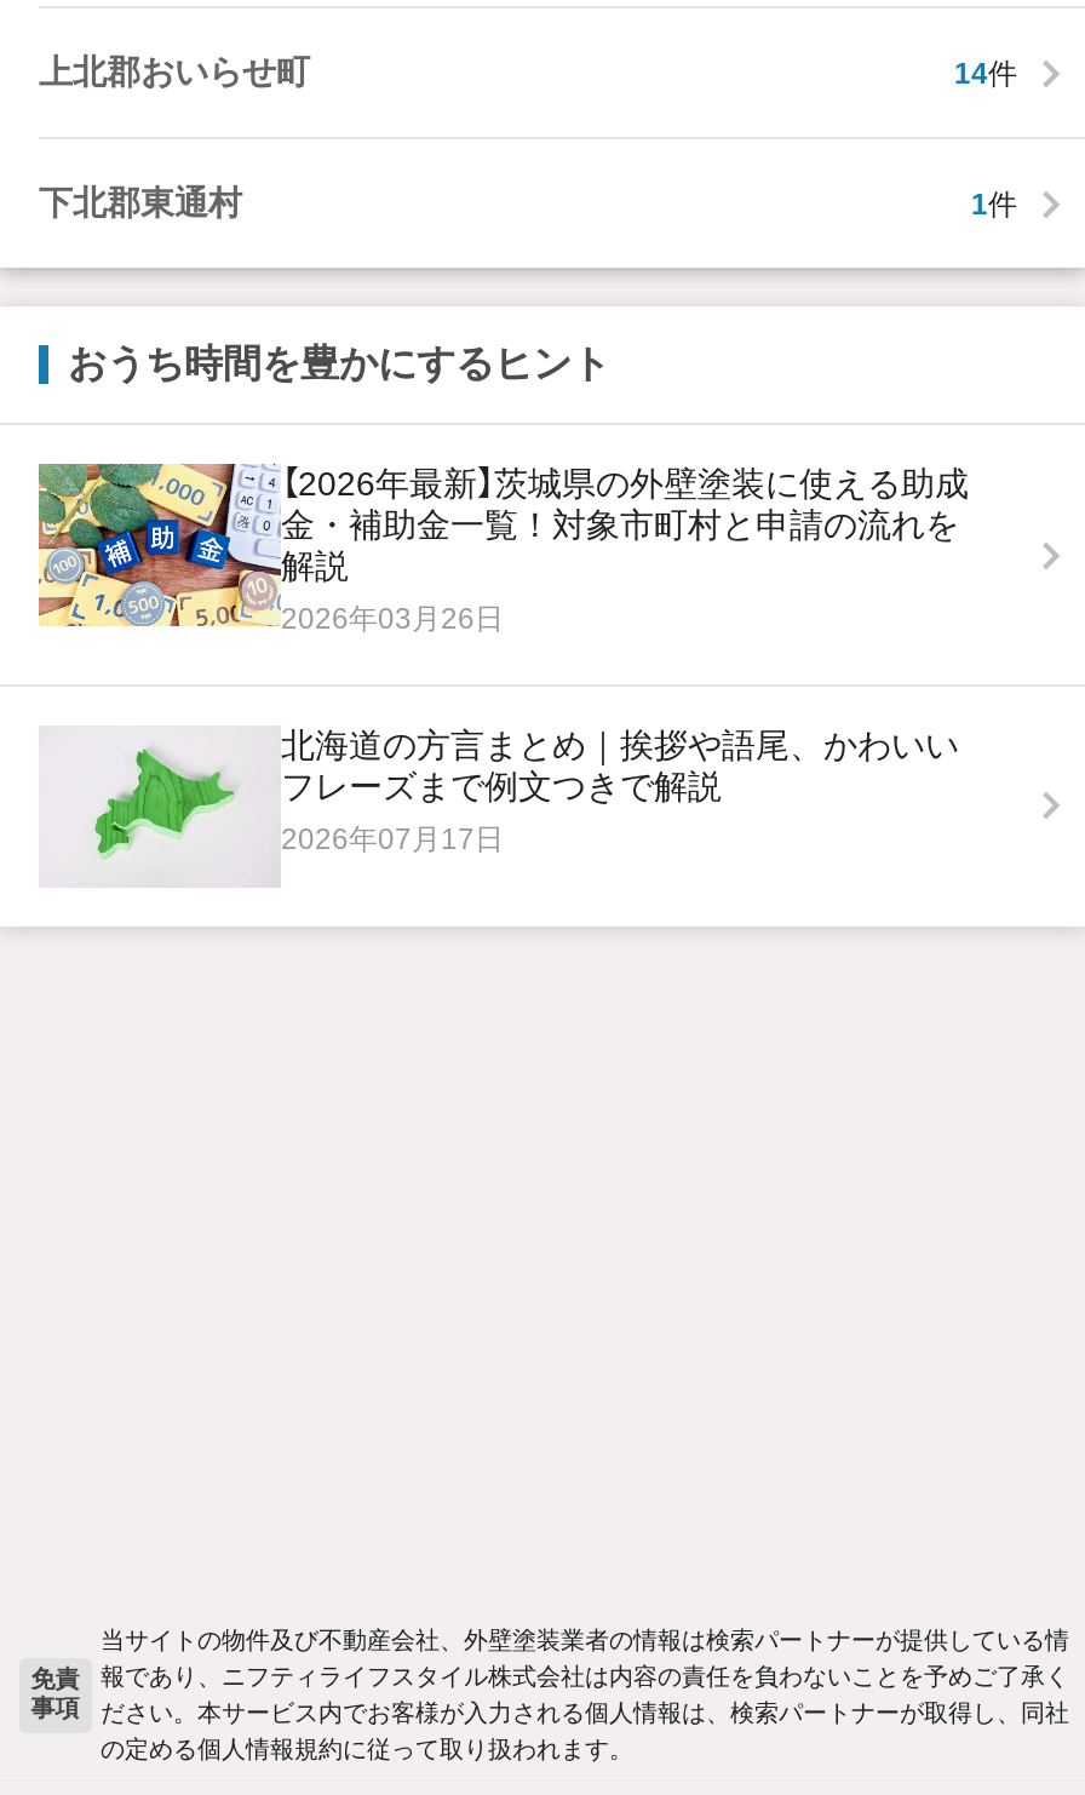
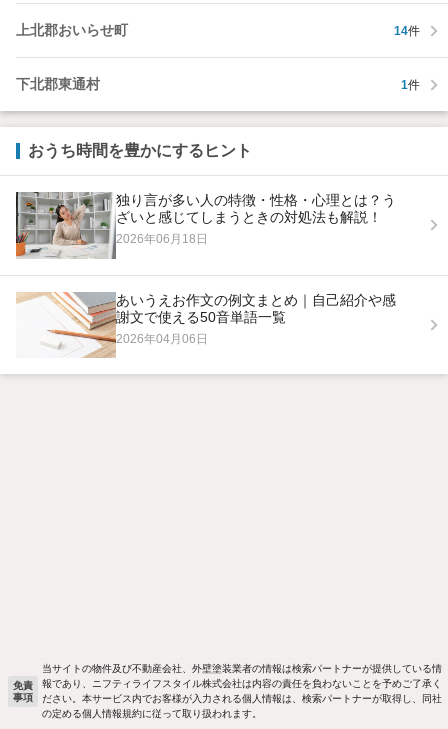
- [image]
- 【2026年最新】茨城県の外壁塗装に使える助成
- 金・補助金一覧！対象市町村と申請の流れを
- 解説
- 2026年03月26日
+ [image]
+ 独り言が多い人の特徴・性格・心理とは？う
+ ざいと感じてしまうときの対処法も解説！
+ 2026年06月18日

- [image]
- 北海道の方言まとめ｜挨拶や語尾、かわいい
- フレーズまで例文つきで解説
- 2026年07月17日
+ [image]
+ あいうえお作文の例文まとめ｜自己紹介や感
+ 謝文で使える50音単語一覧
+ 2026年04月06日
